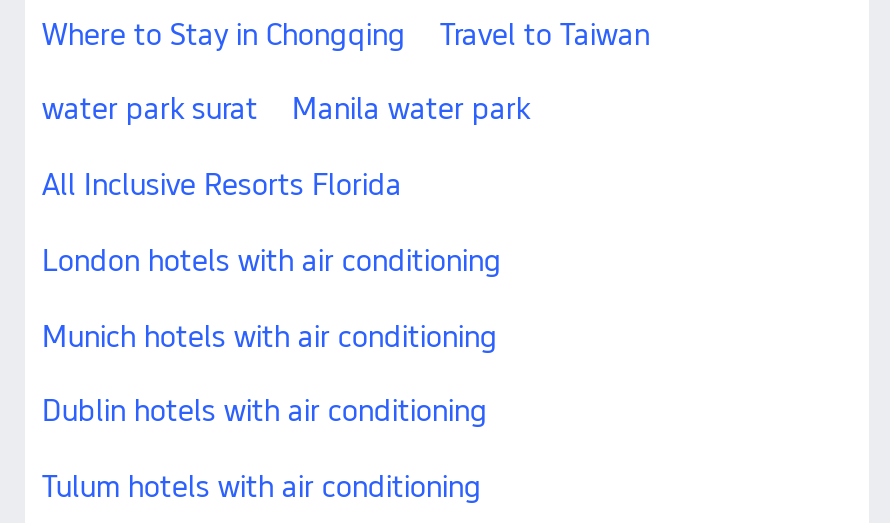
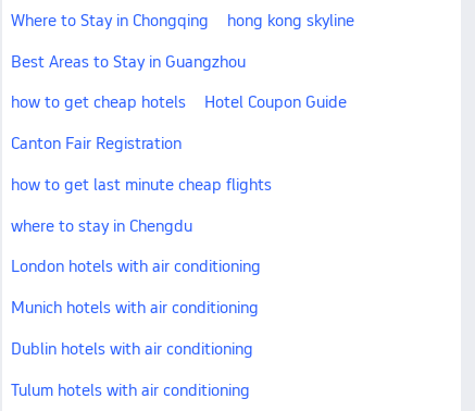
- Travel to Taiwan
- water park surat
- Manila water park
- All Inclusive Resorts Florida
+ hong kong skyline
+ Best Areas to Stay in Guangzhou
+ how to get cheap hotels
+ Hotel Coupon Guide
+ Canton Fair Registration
+ how to get last minute cheap flights
+ where to stay in Chengdu
